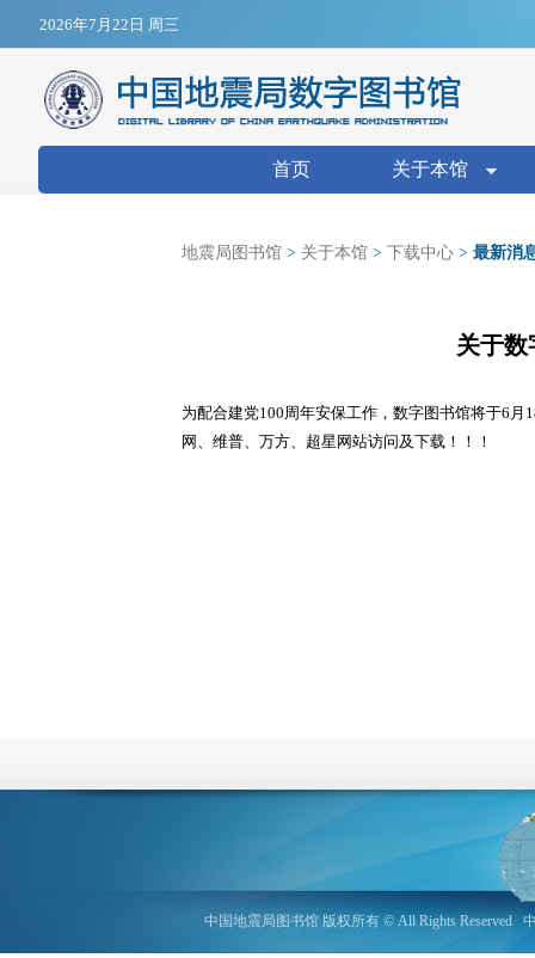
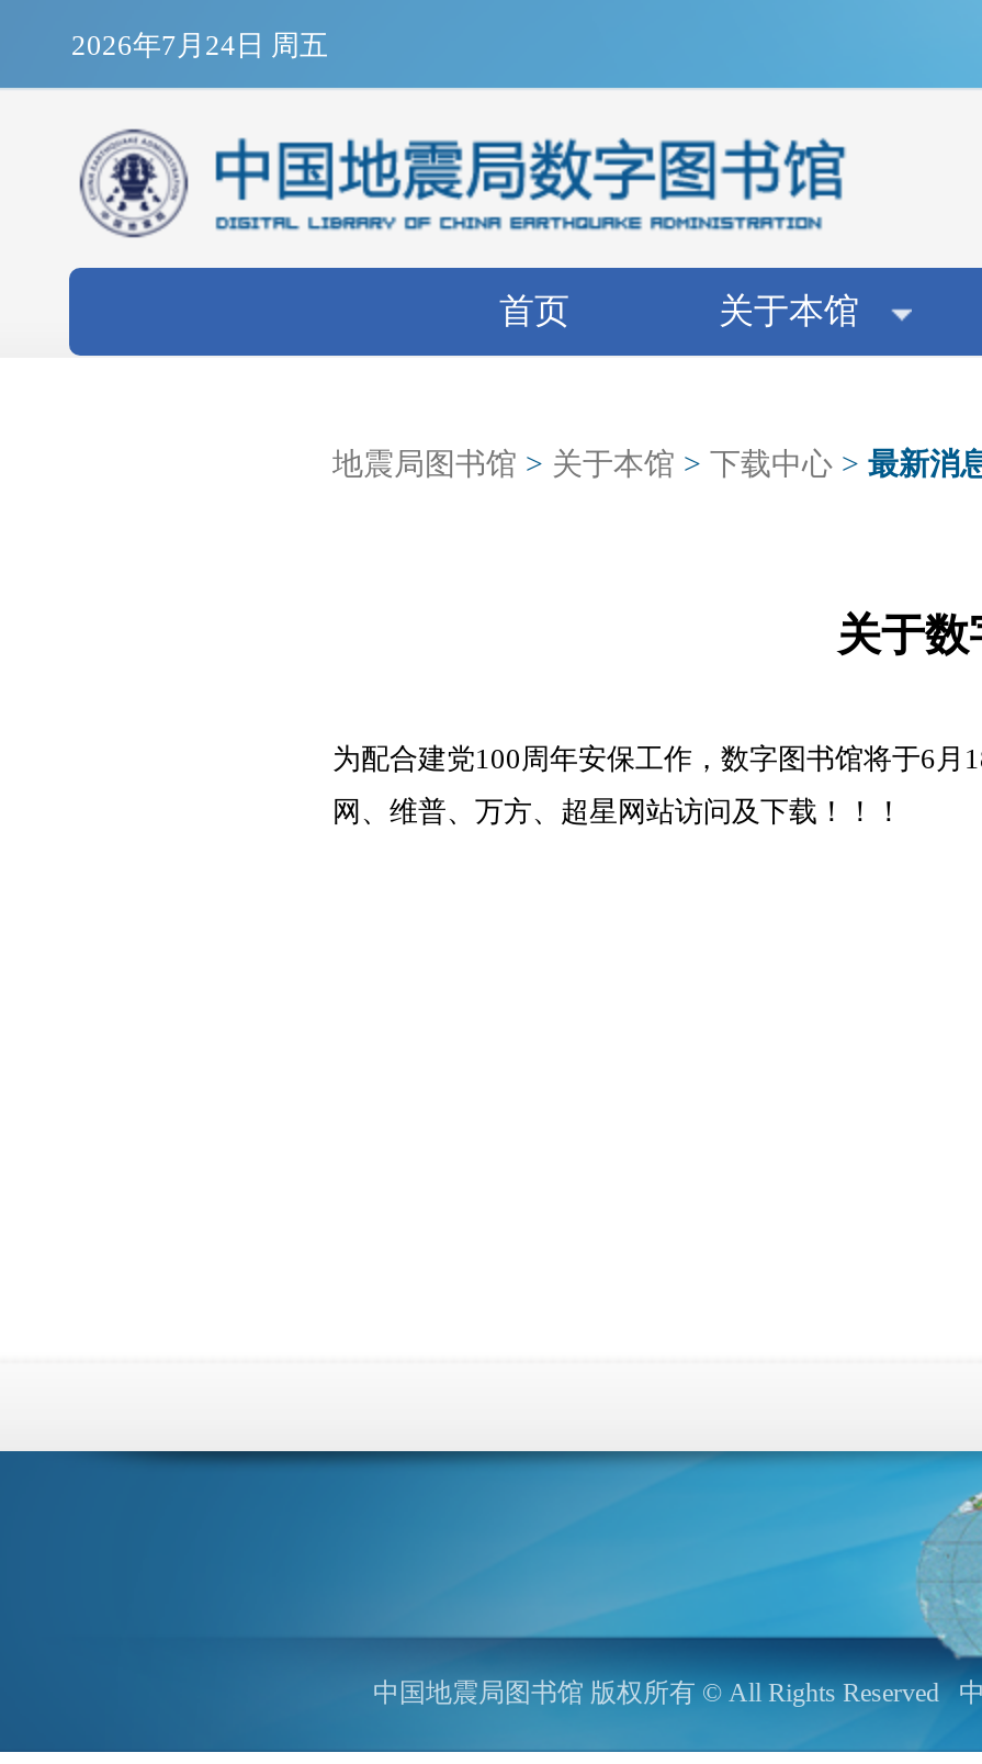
- 2026年7月22日 周三
+ 2026年7月24日 周五
